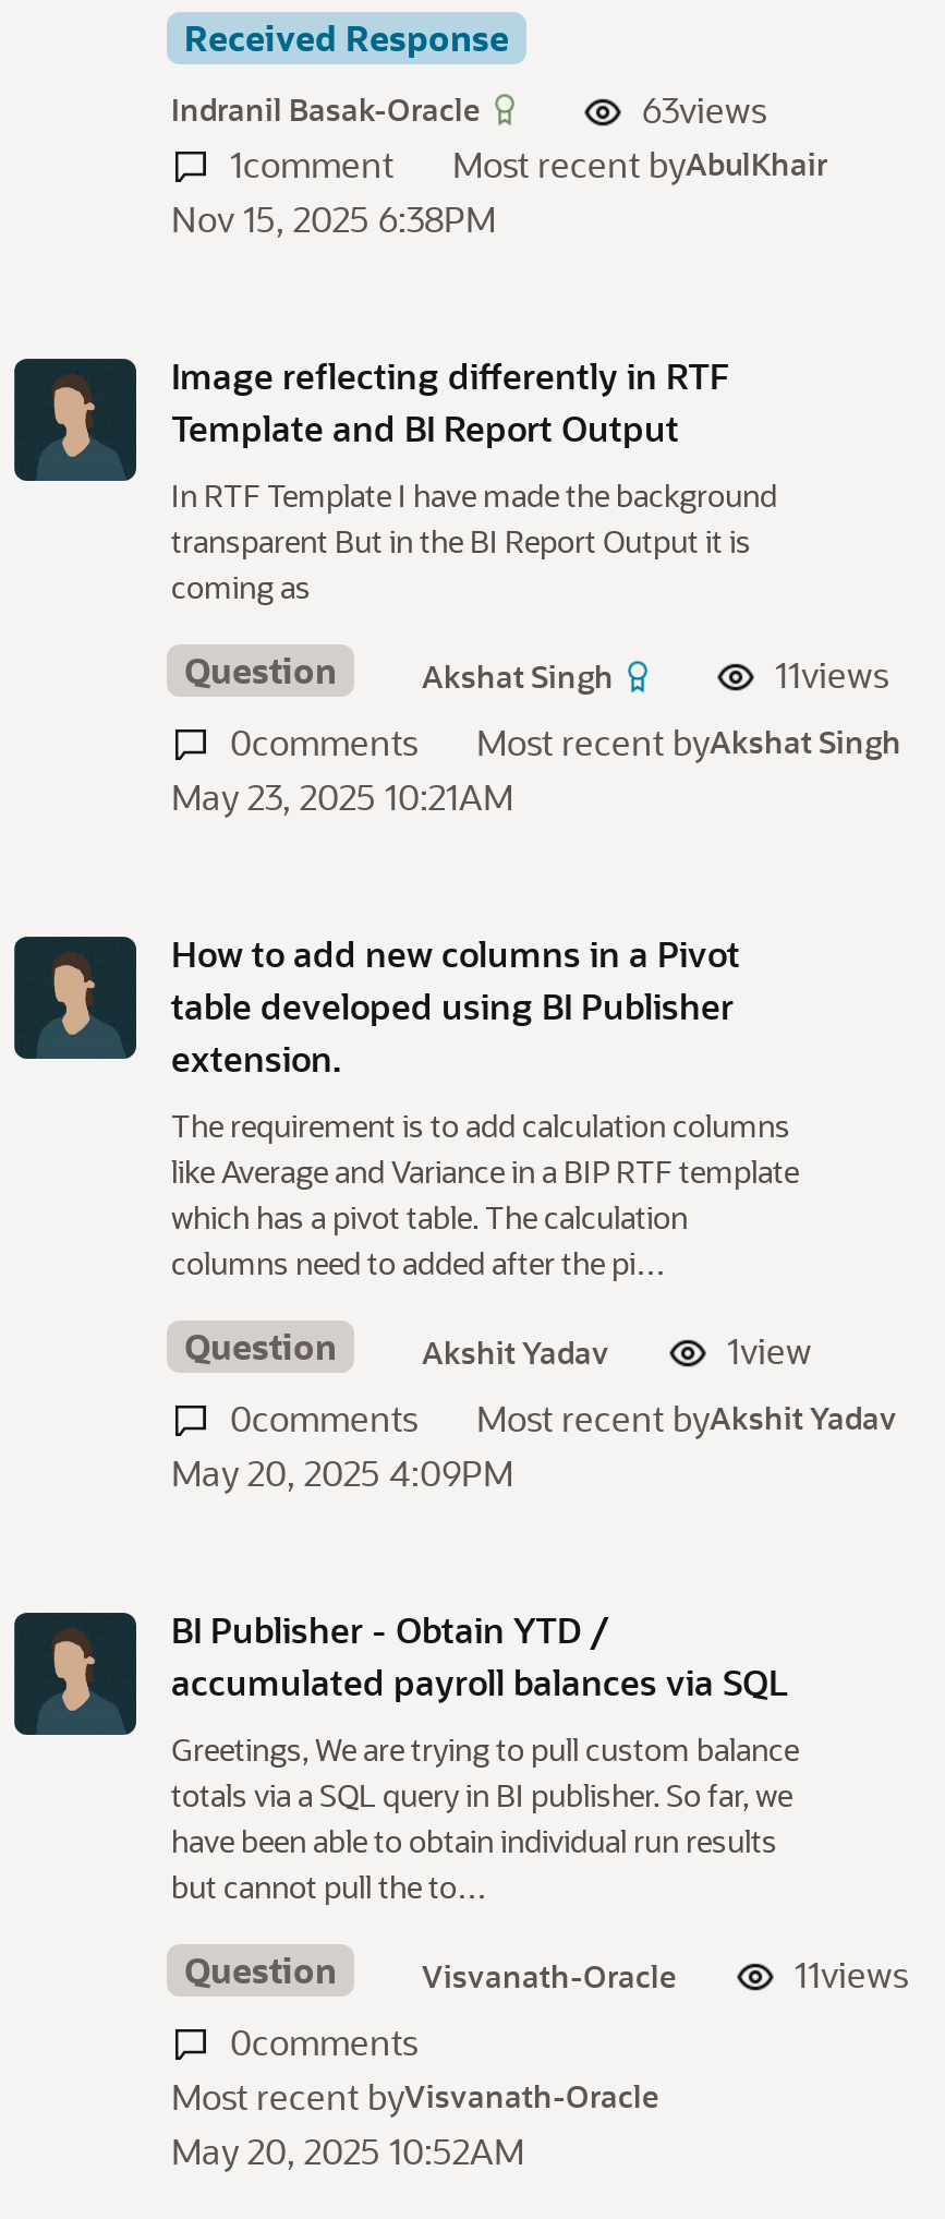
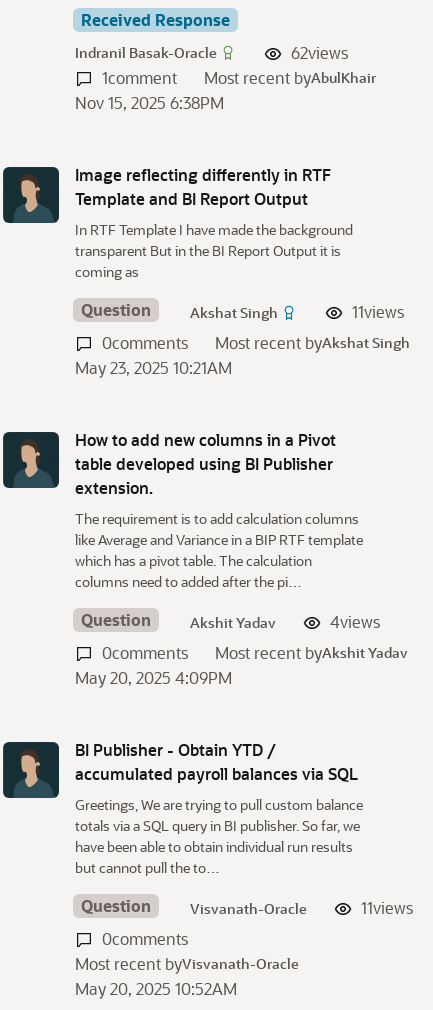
- 63views
+ 62views

- 1view
+ 4views
